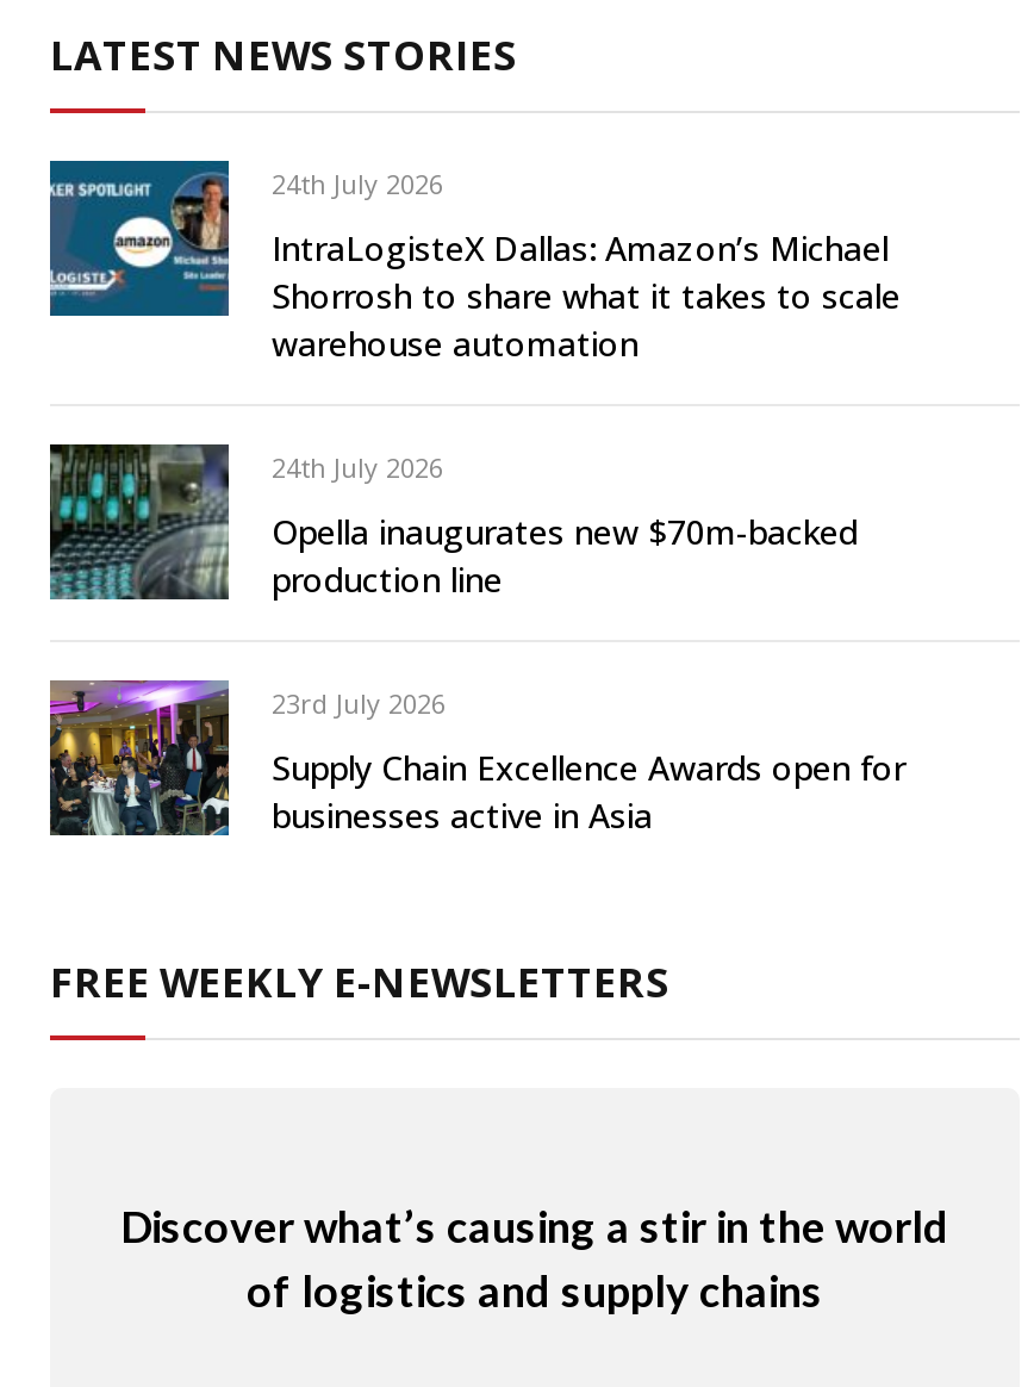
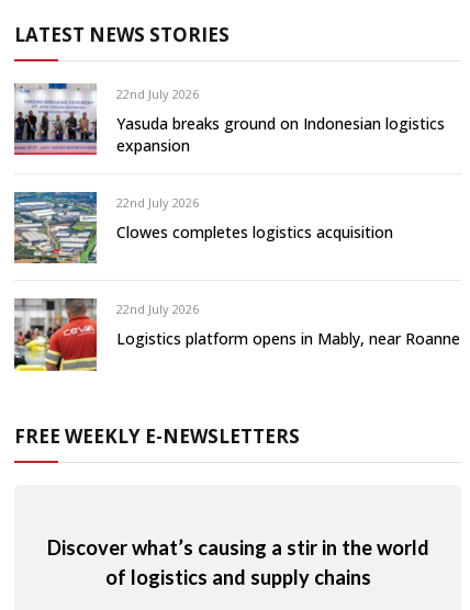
- [image]
- 24th July 2026
+ [image]
+ 22nd July 2026

- IntraLogisteX Dallas: Amazon’s Michael
- Shorrosh to share what it takes to scale
- warehouse automation
+ Yasuda breaks ground on Indonesian logistics
+ expansion

- [image]
- 24th July 2026
+ [image]
+ 22nd July 2026

- Opella inaugurates new $70m-backed
- production line
+ Clowes completes logistics acquisition

- [image]
- 23rd July 2026
+ [image]
+ 22nd July 2026

- Supply Chain Excellence Awards open for
- businesses active in Asia
+ Logistics platform opens in Mably, near Roanne
